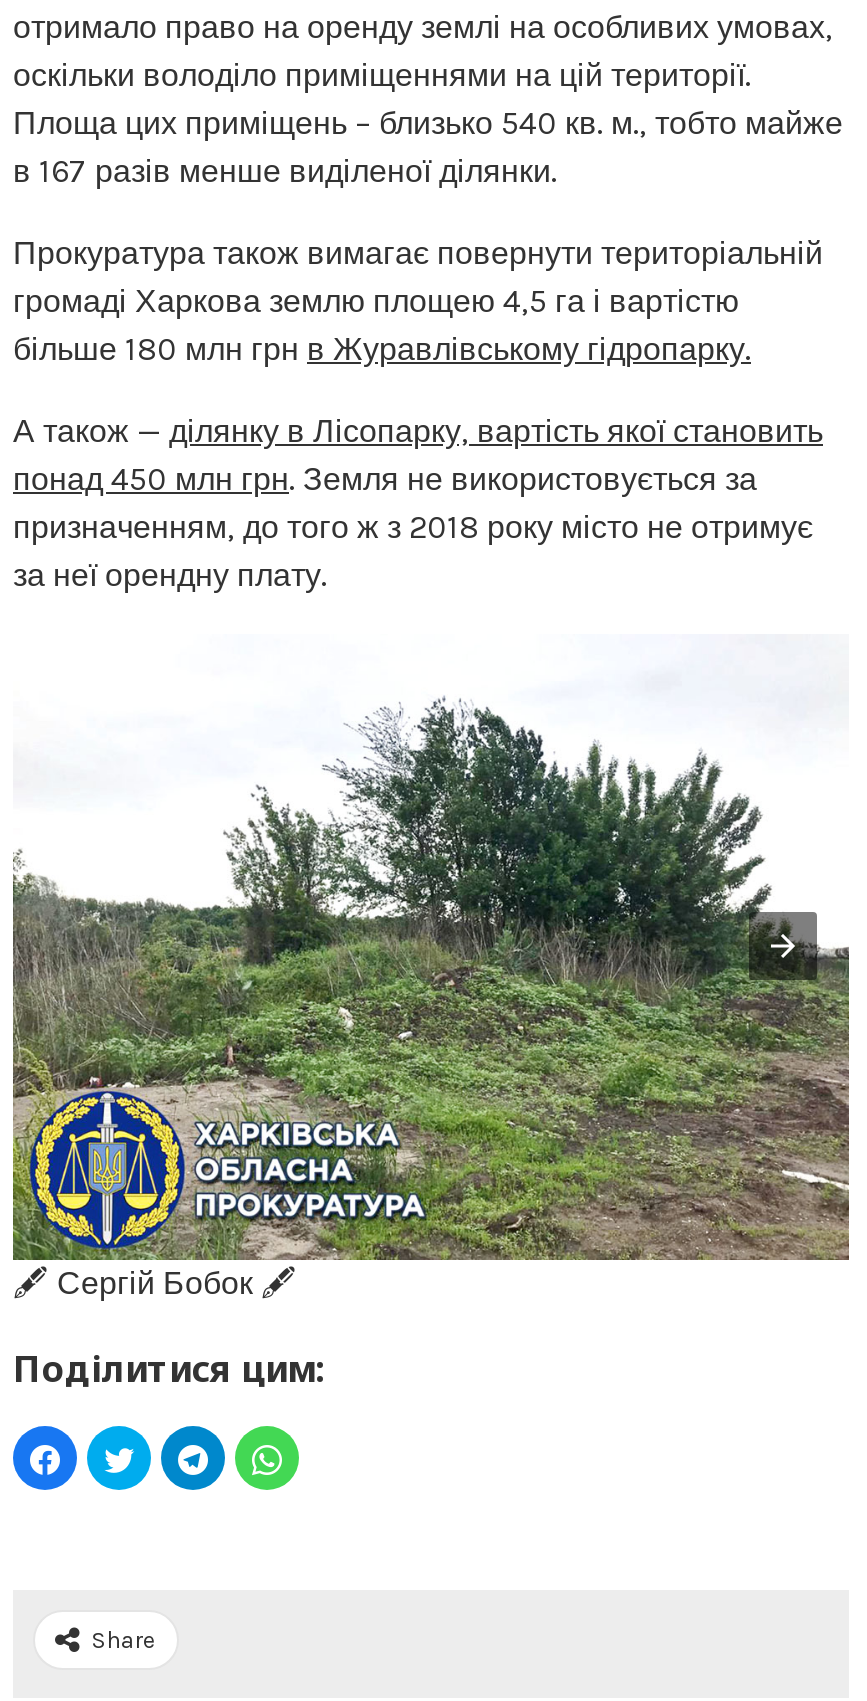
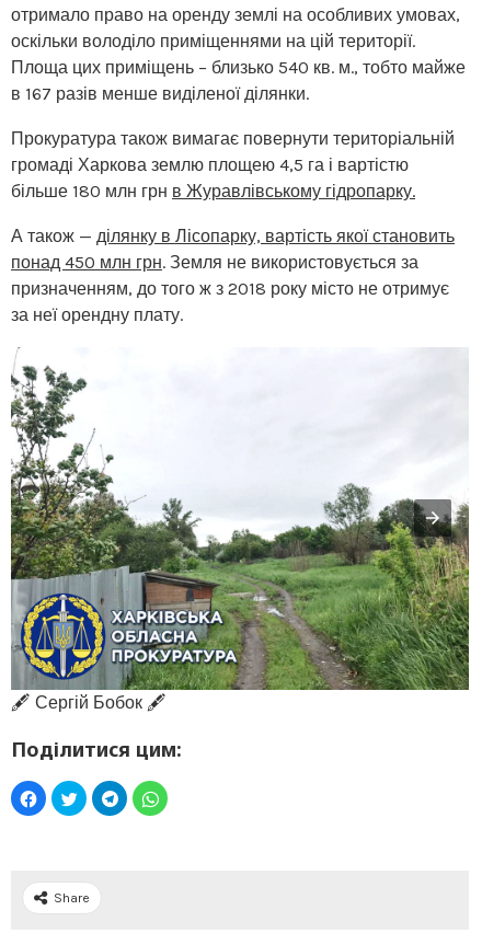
- [image]
+ [image]
